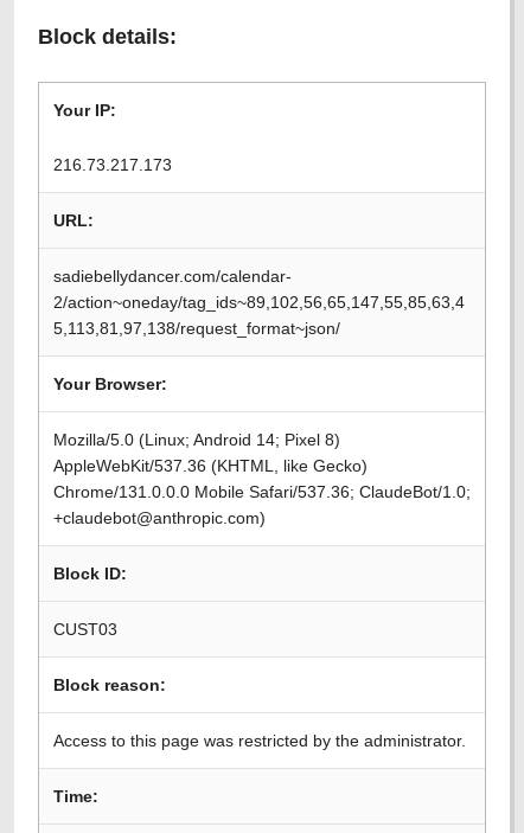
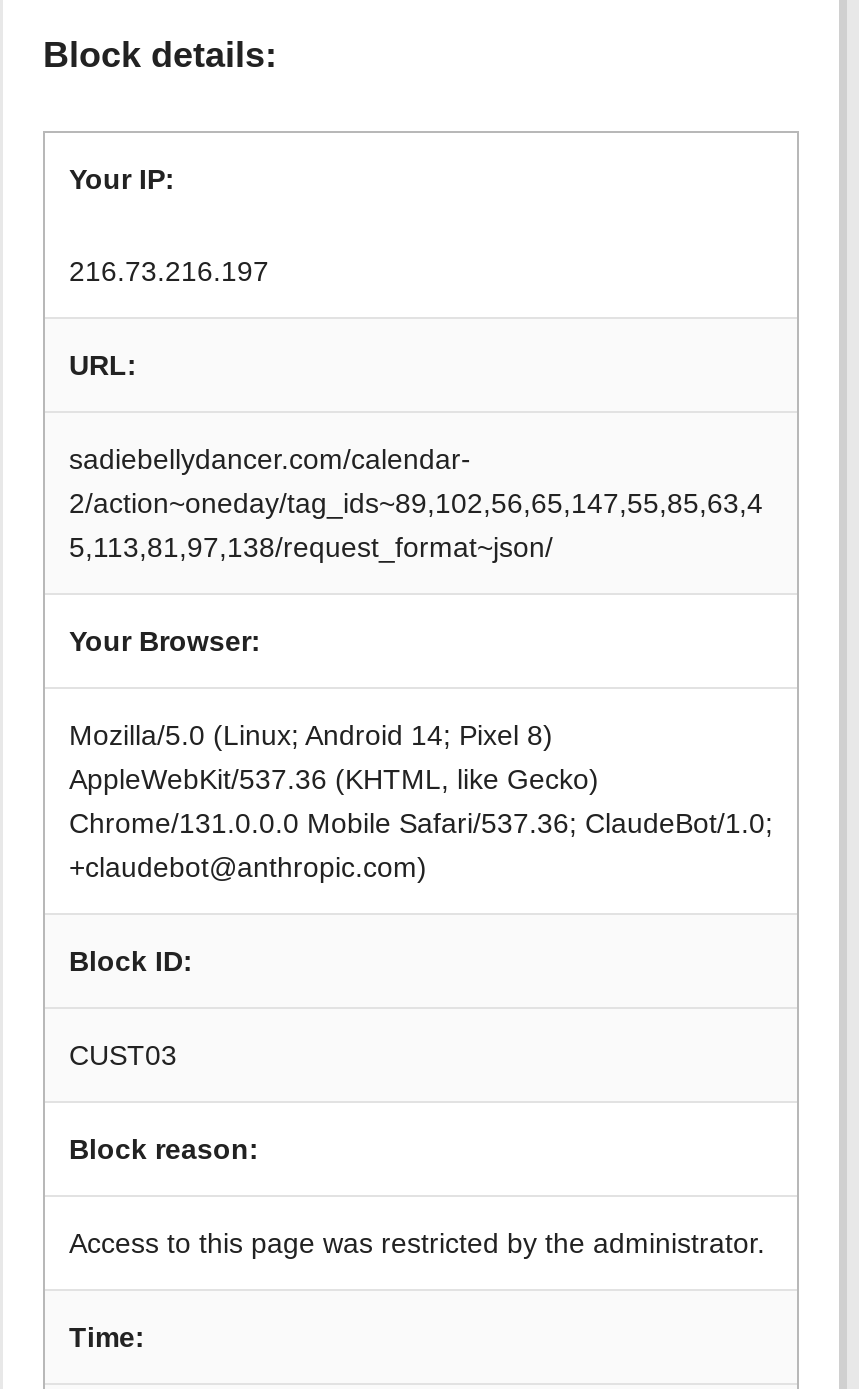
- 216.73.217.173
+ 216.73.216.197
